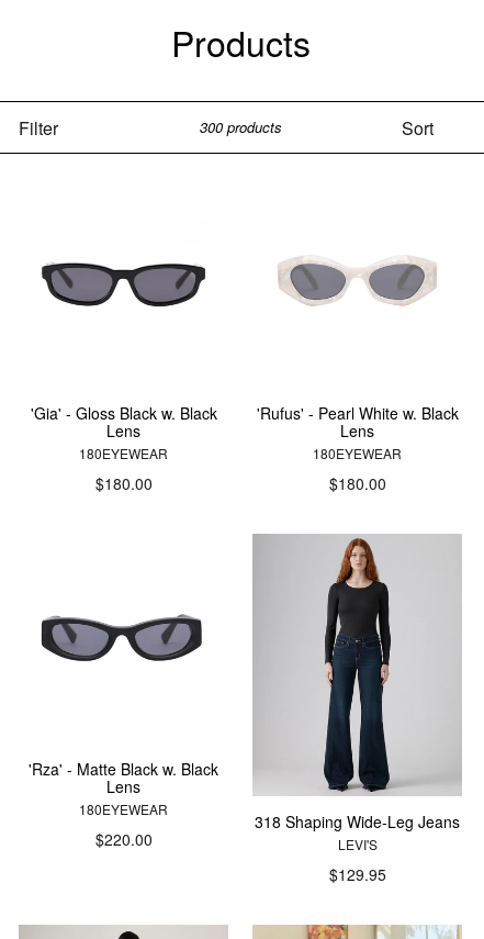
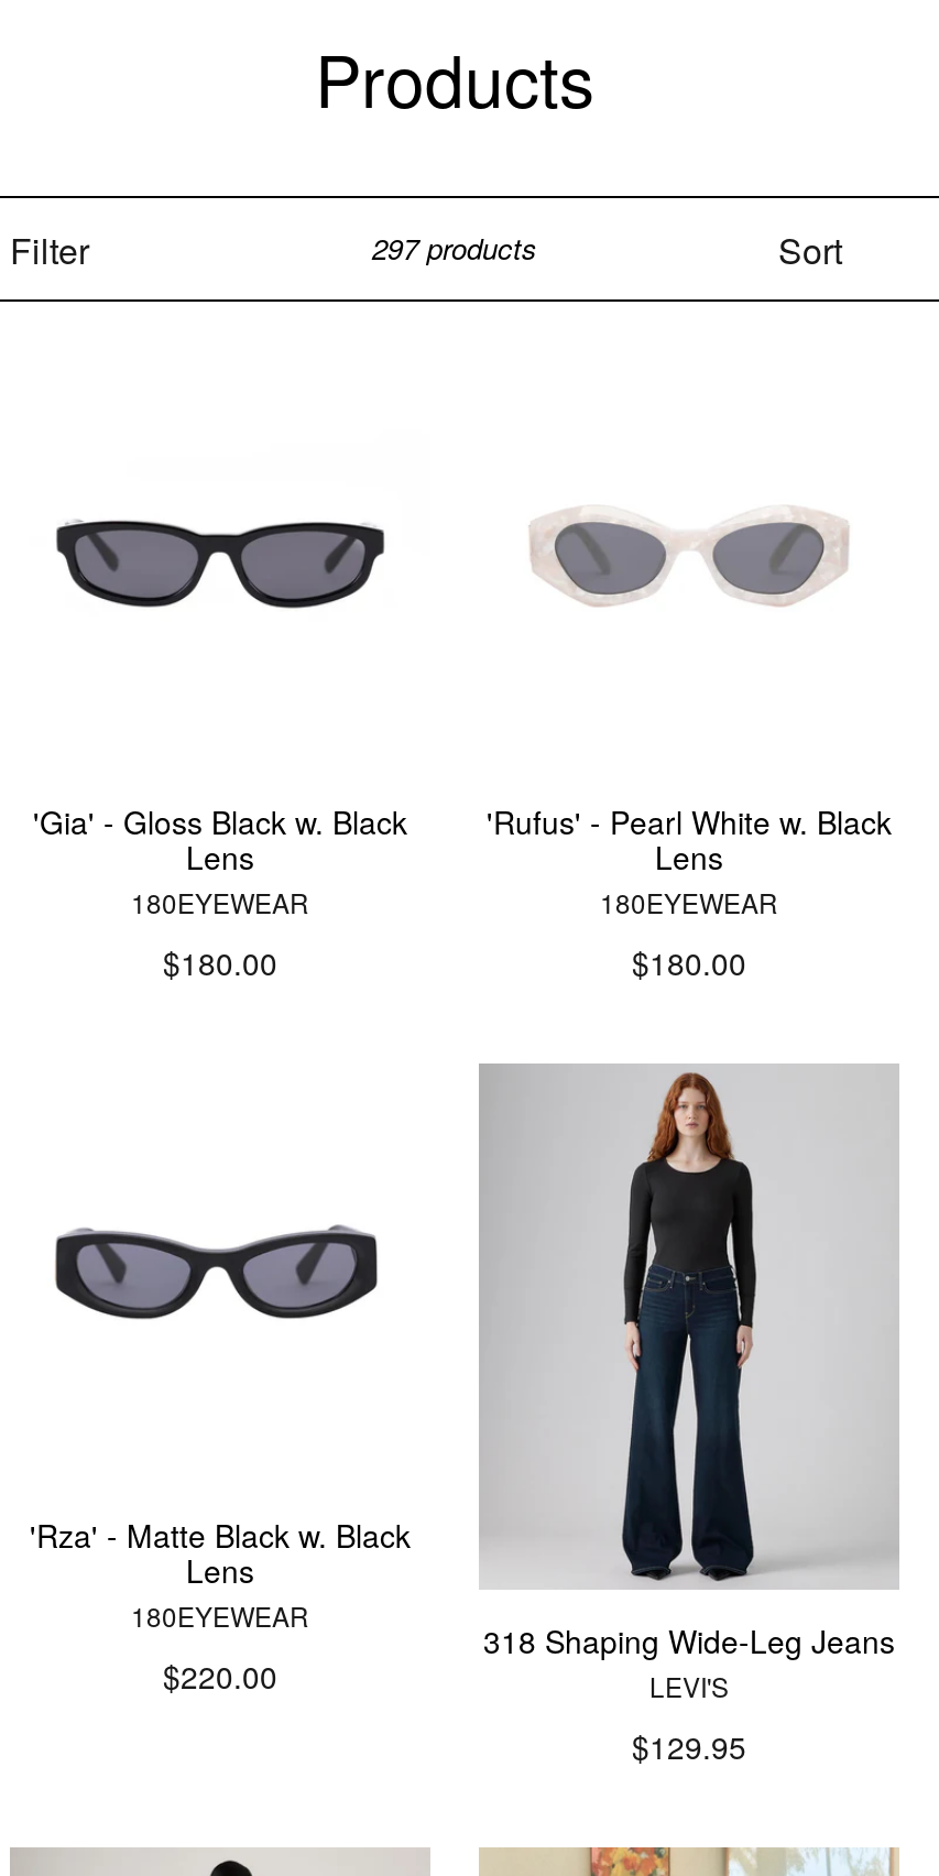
- 300 products
+ 297 products
